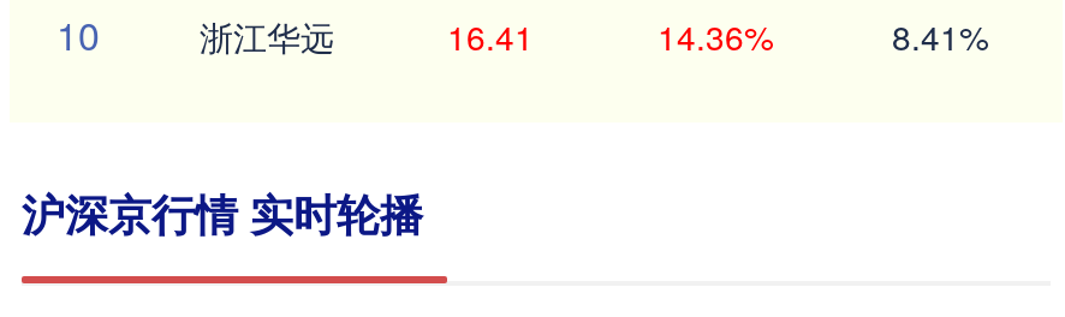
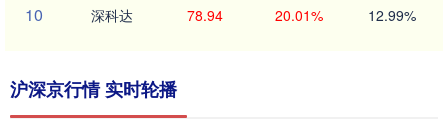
- 浙江华远
- 16.41
- 14.36%
- 8.41%
+ 深科达
+ 78.94
+ 20.01%
+ 12.99%
